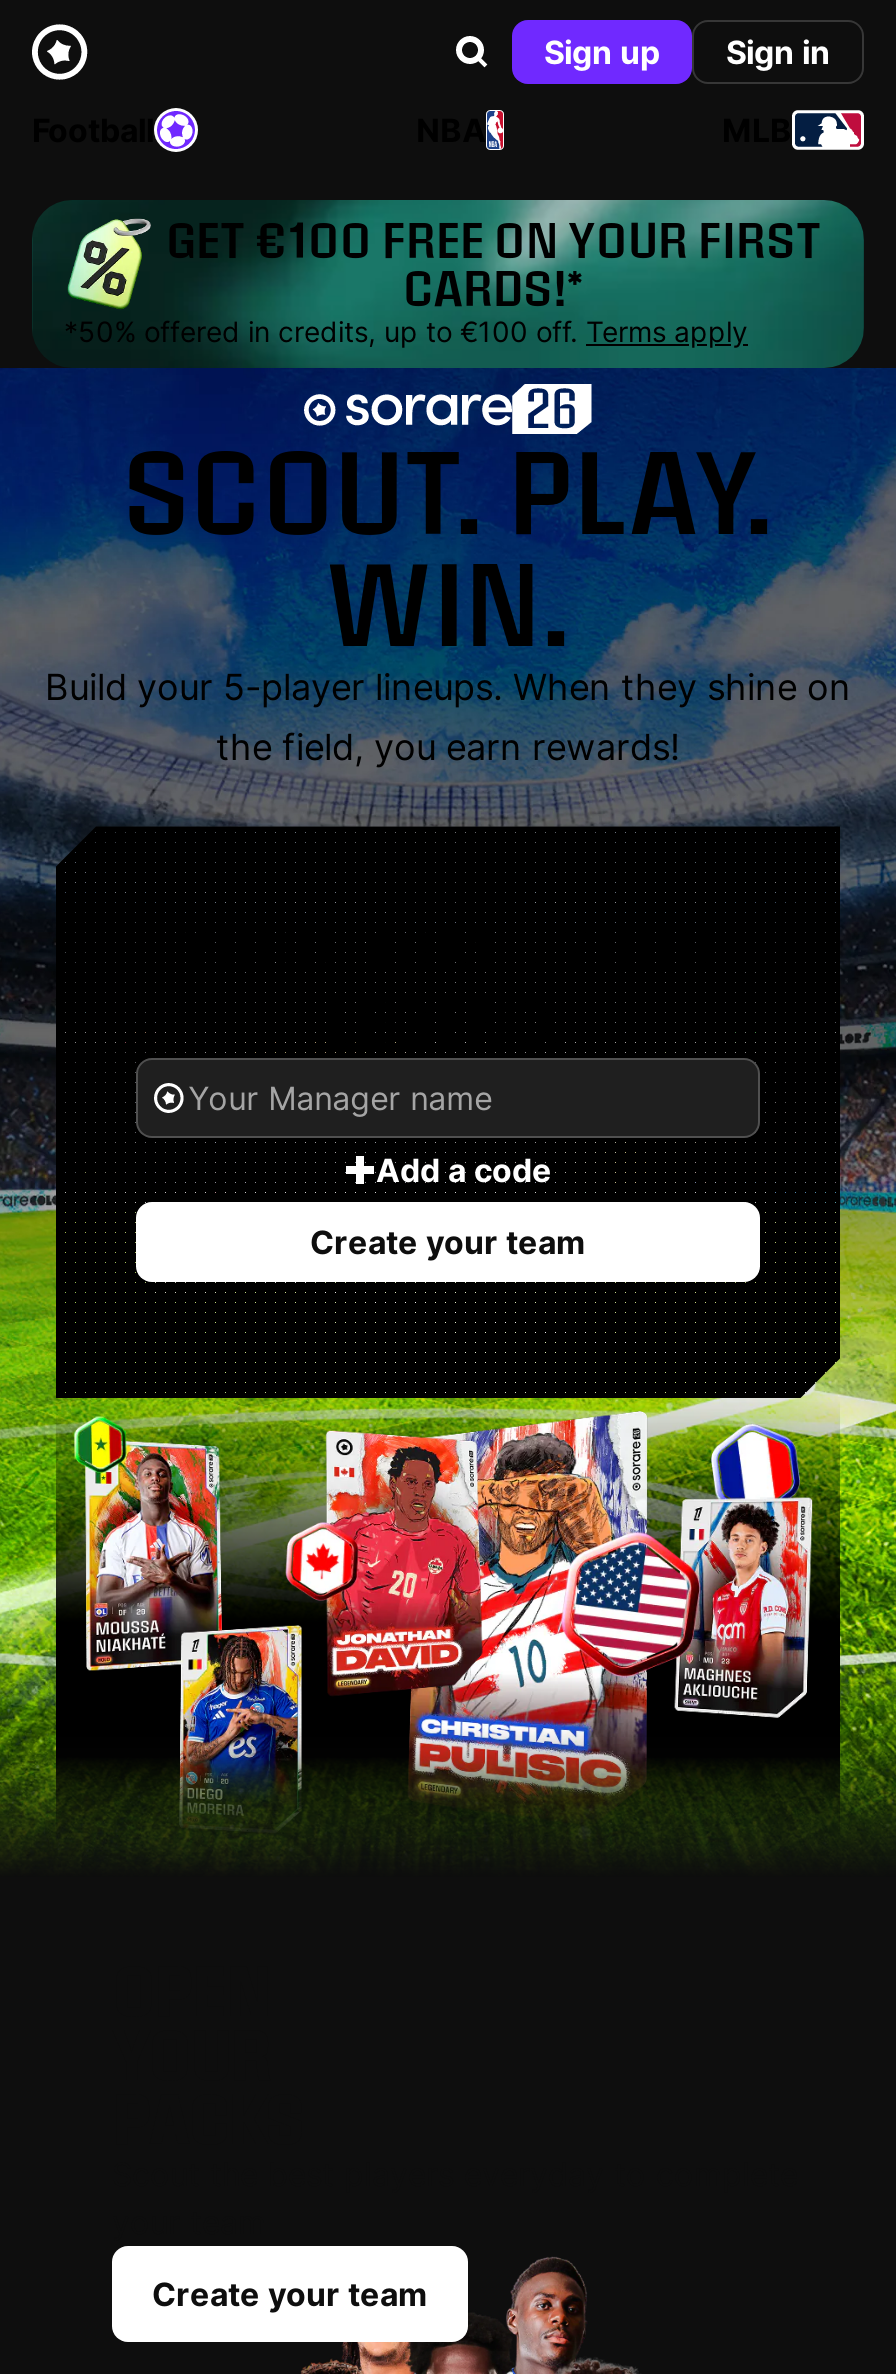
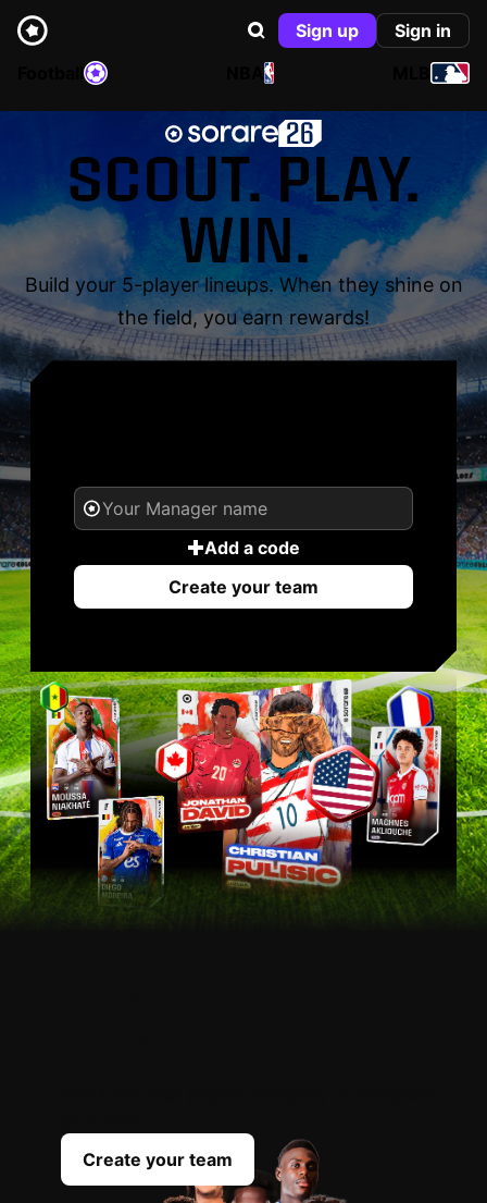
- [image]
- GET €100 FREE ON YOUR FIRST
- CARDS!*
- *50% offered in credits, up to €100 off. Terms apply
